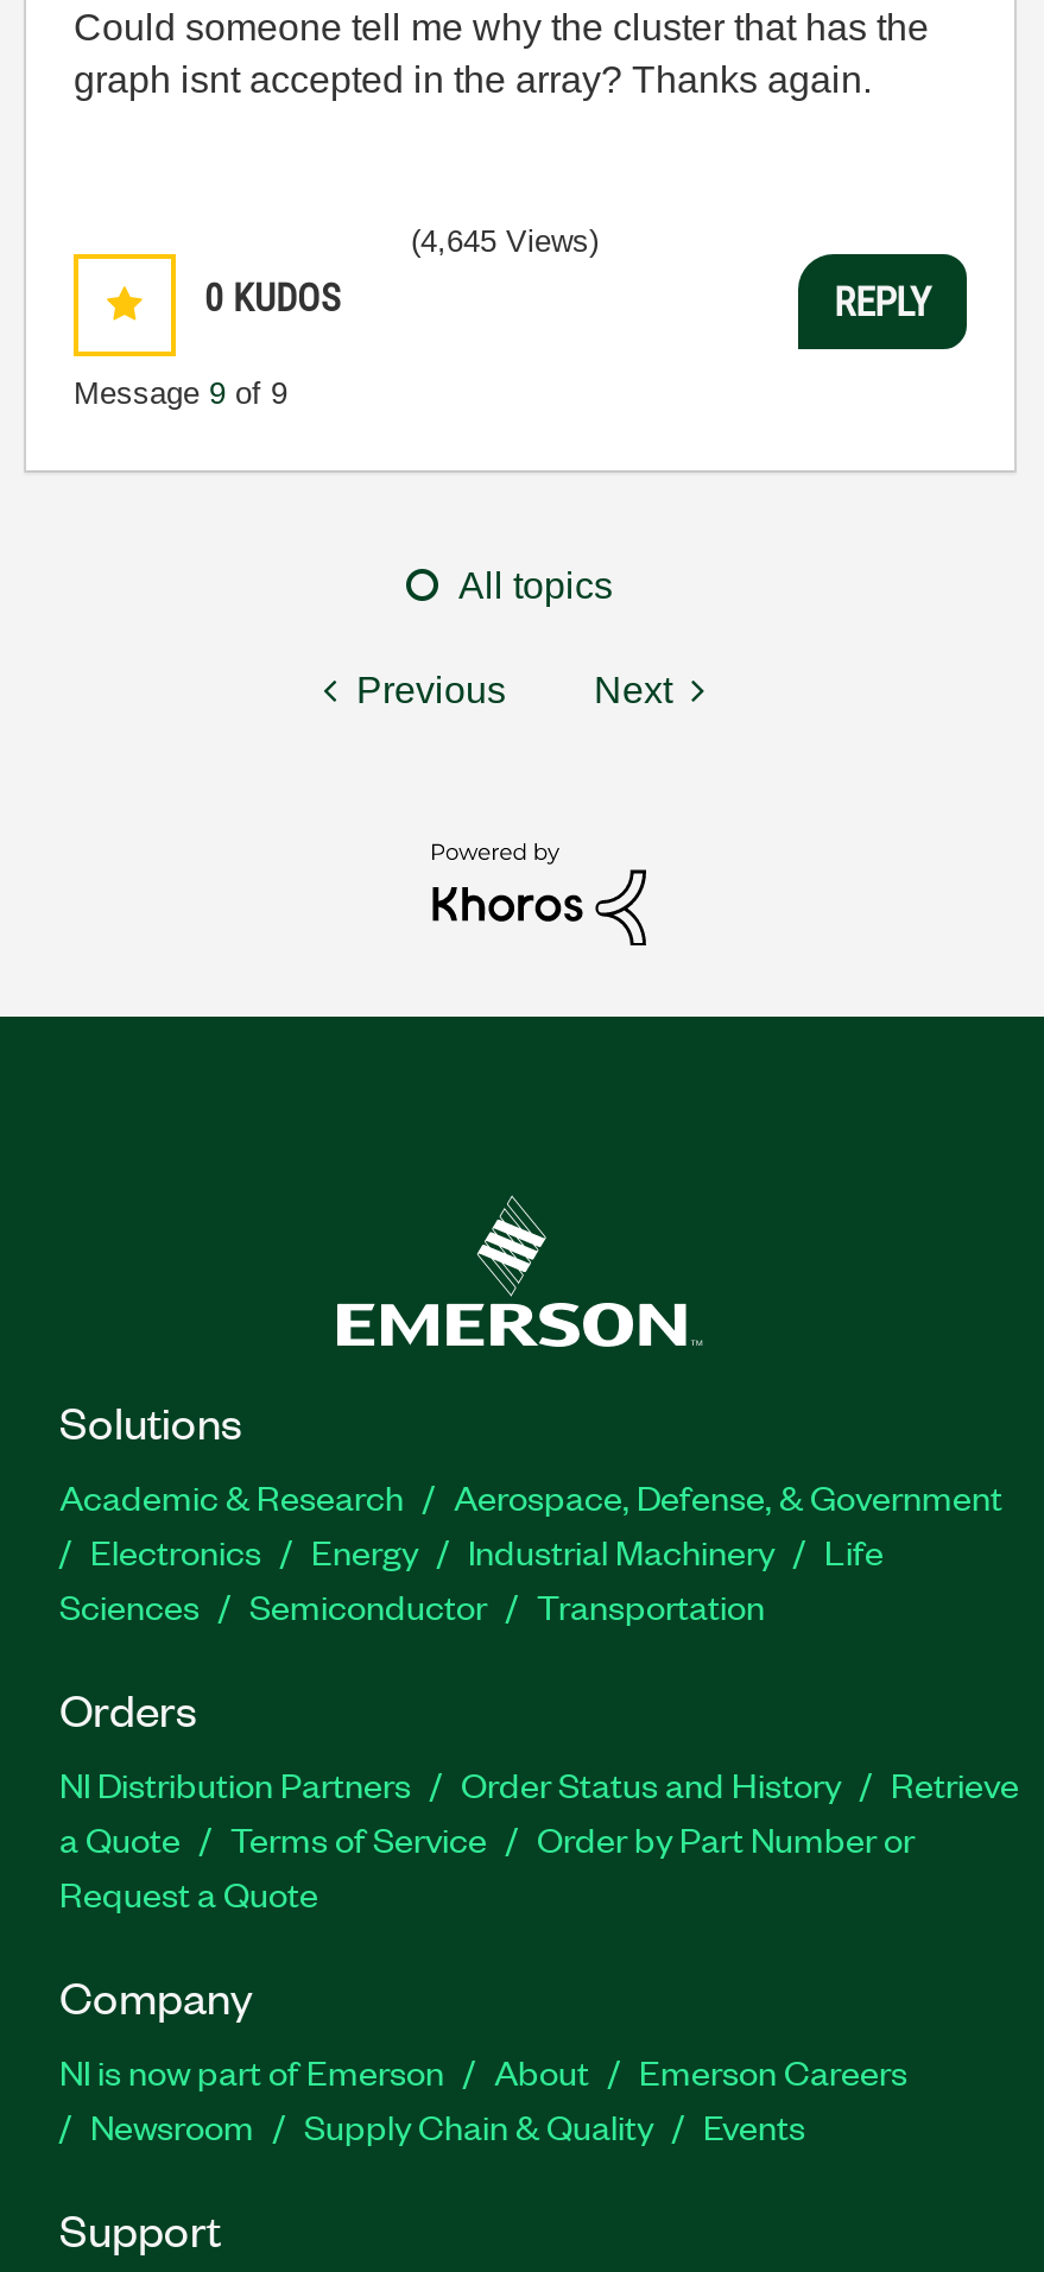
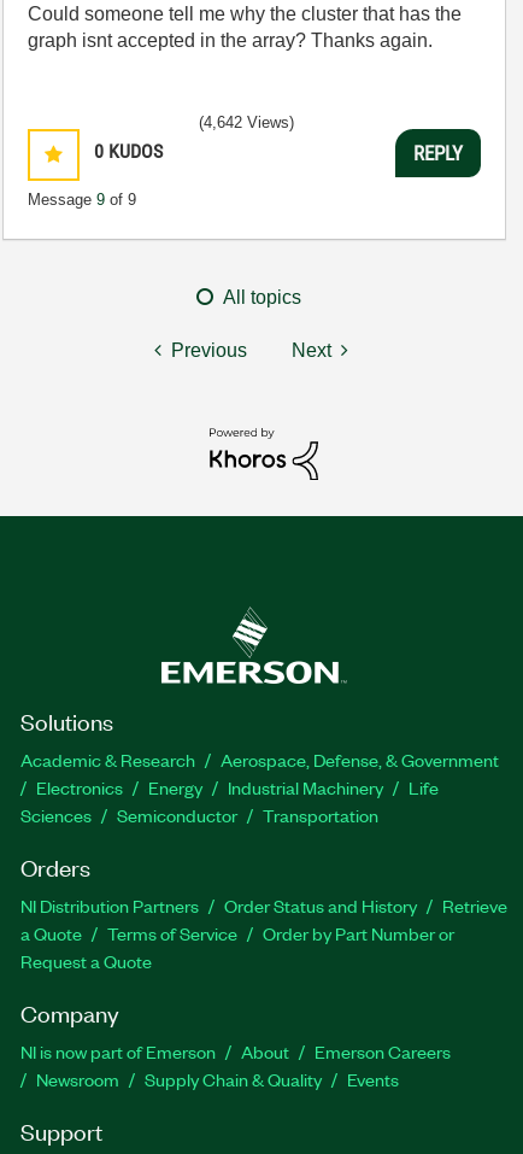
- (4,645 Views)
+ (4,642 Views)
